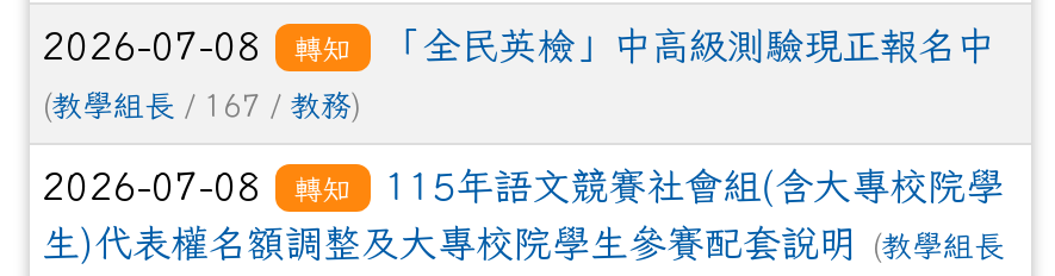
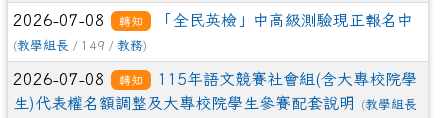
- (教學組長/ 167 /教務)
+ (教學組長/ 149 /教務)
